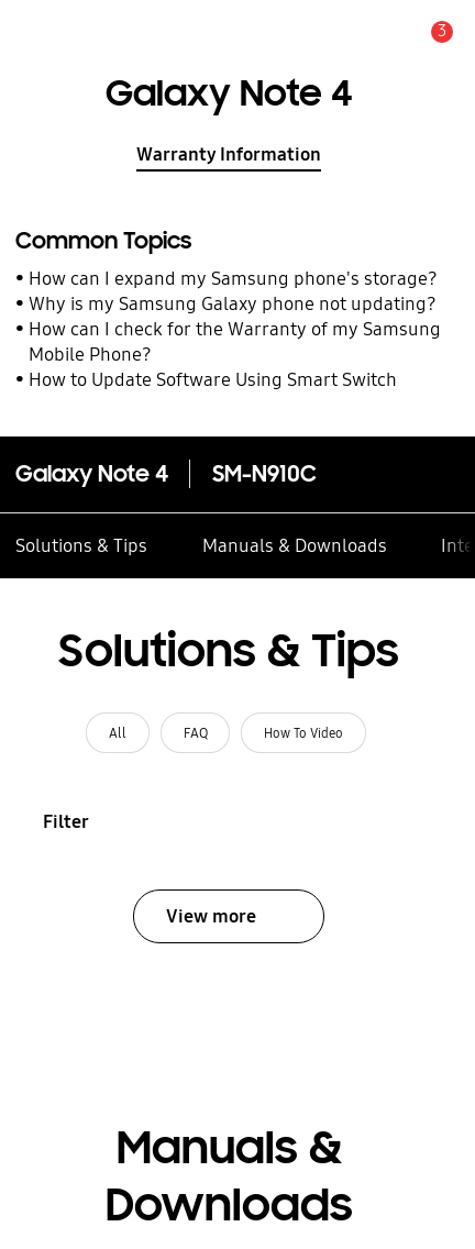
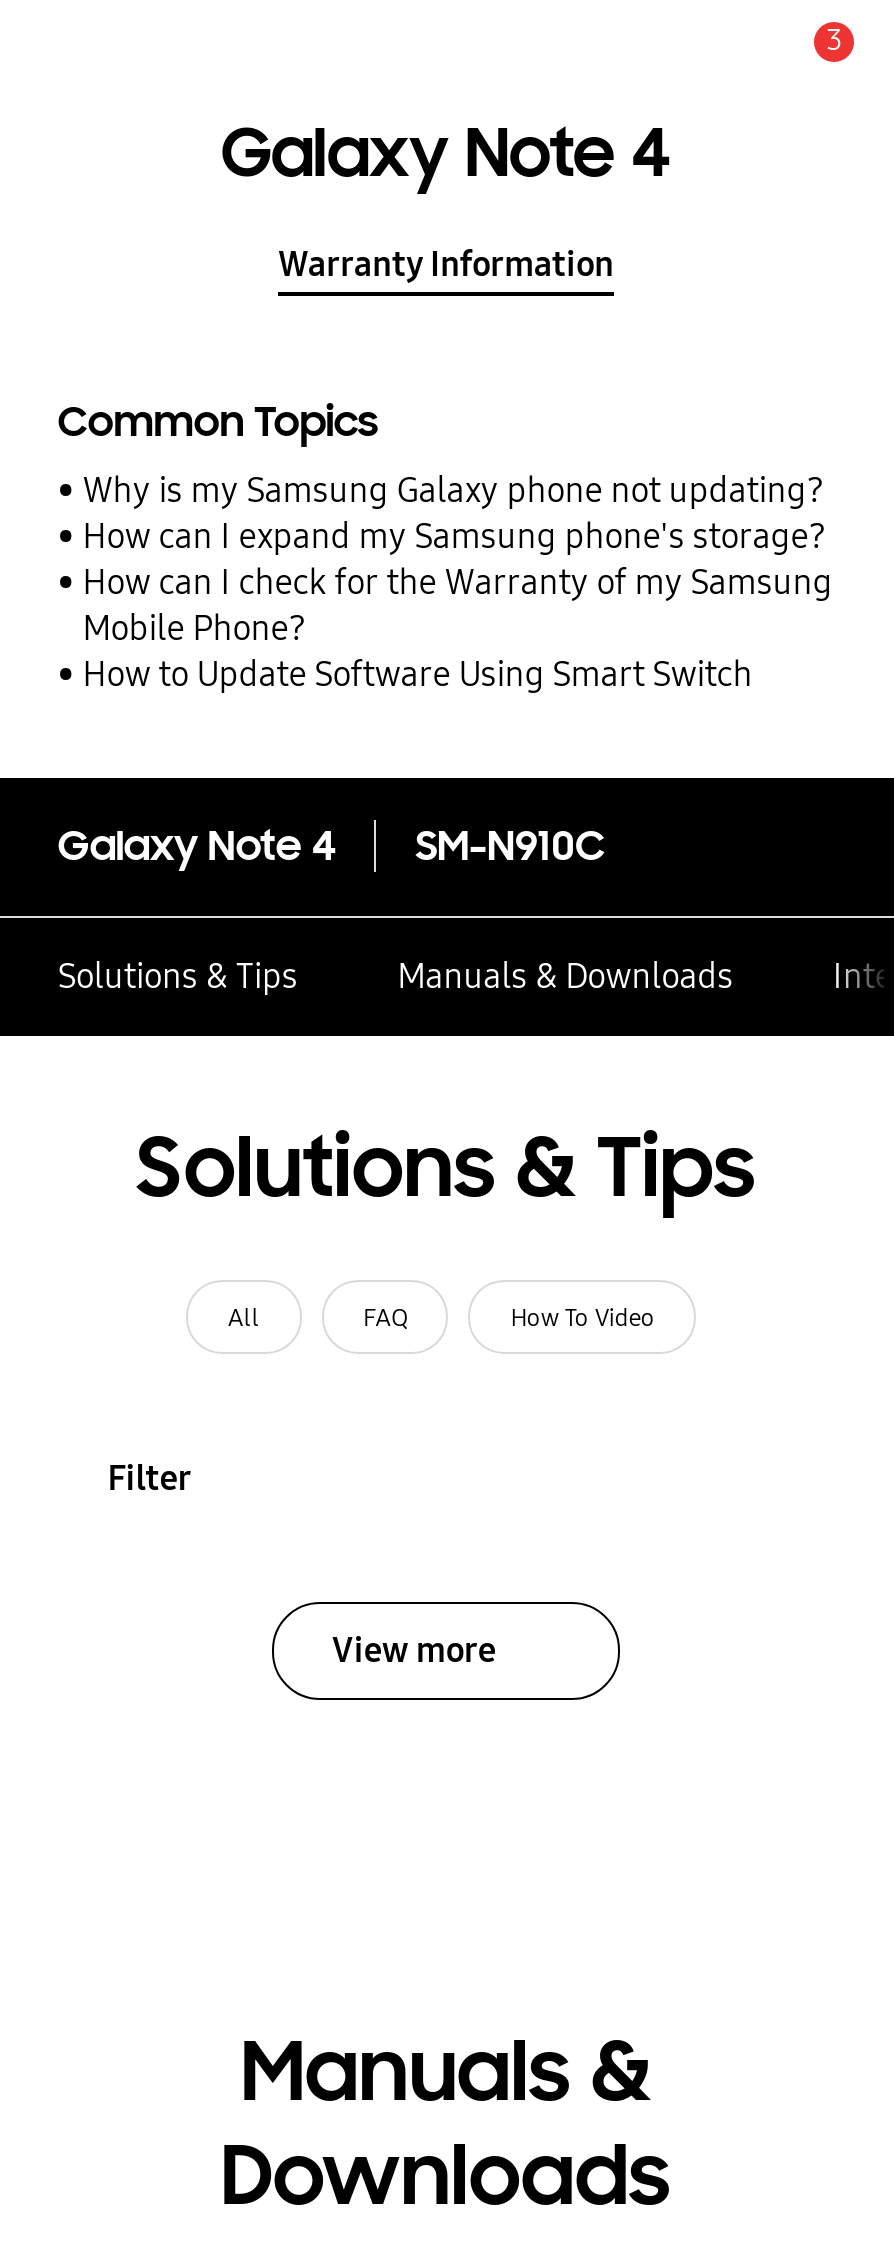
moved down: How can I expand my Samsung phone's storage?

moved up: Why is my Samsung Galaxy phone not updating?
